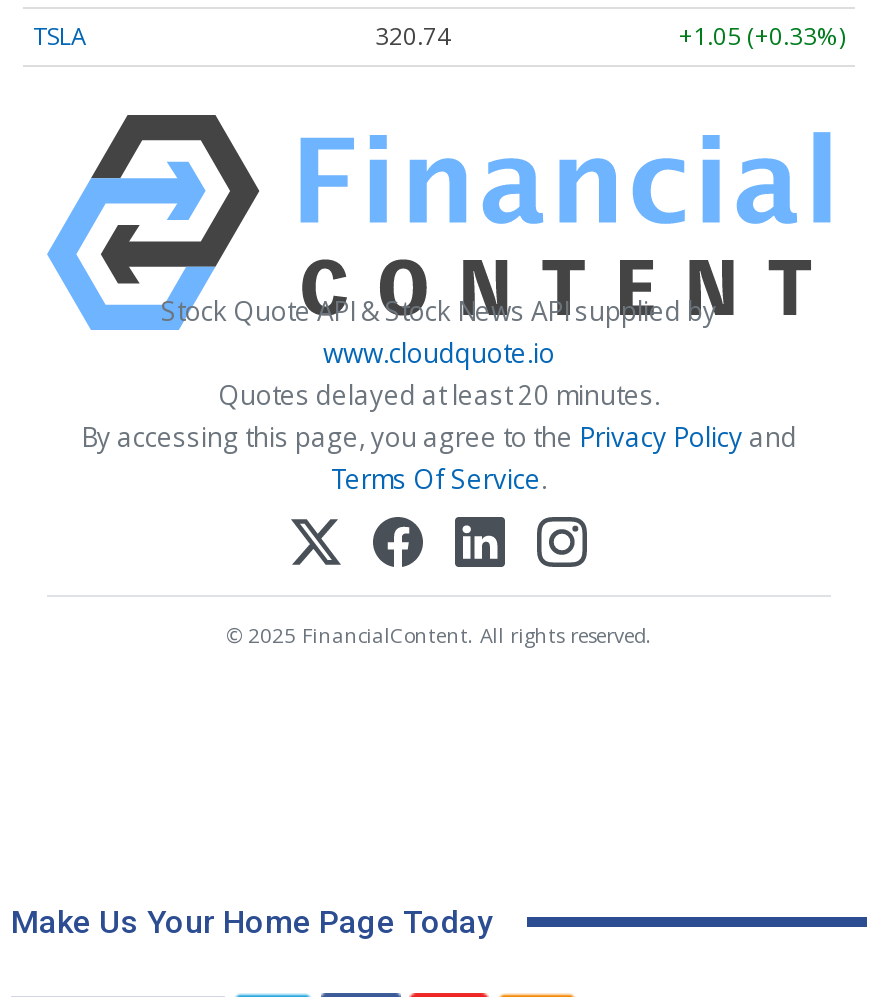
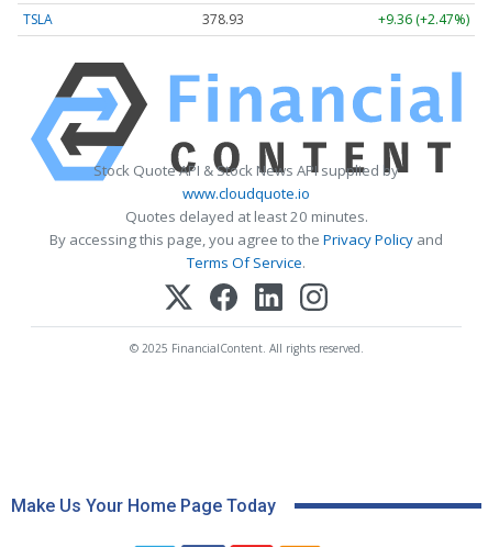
- 320.74
+ 378.93

- +1.05 (+0.33%)
+ +9.36 (+2.47%)
